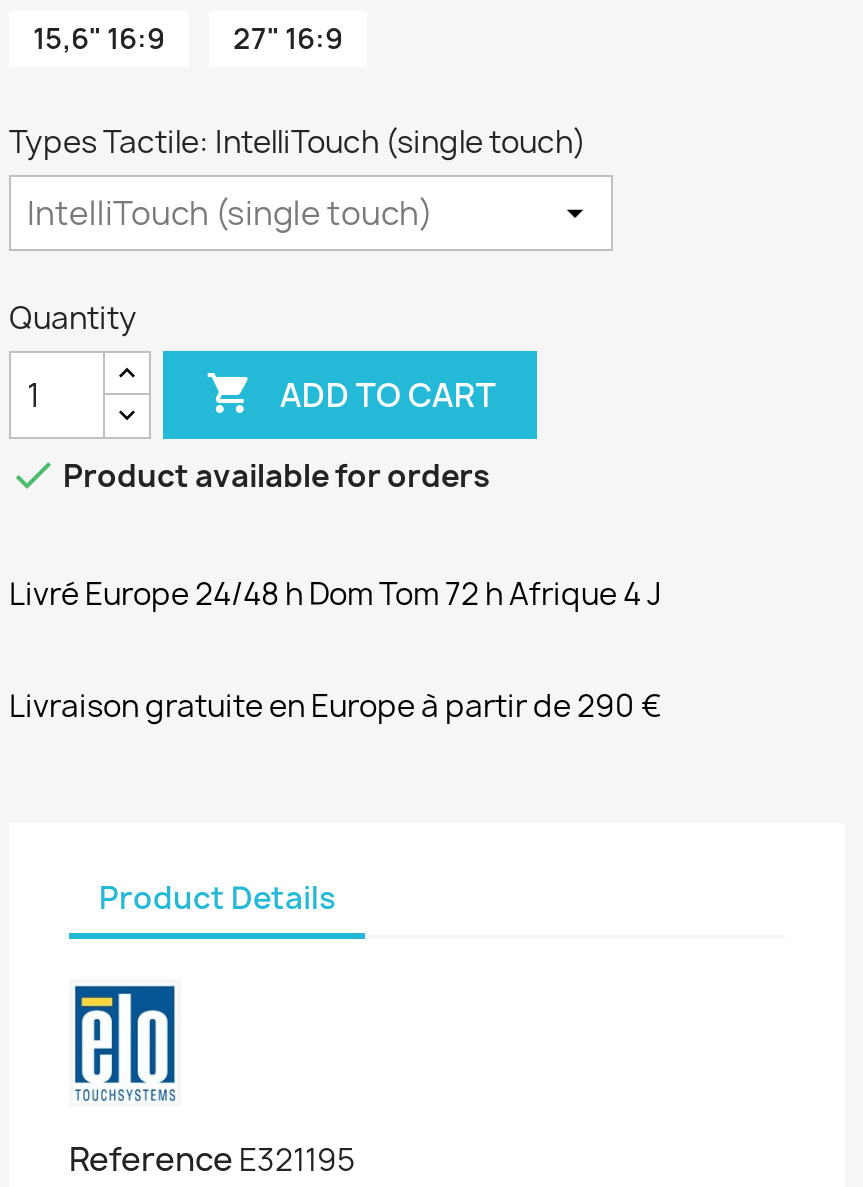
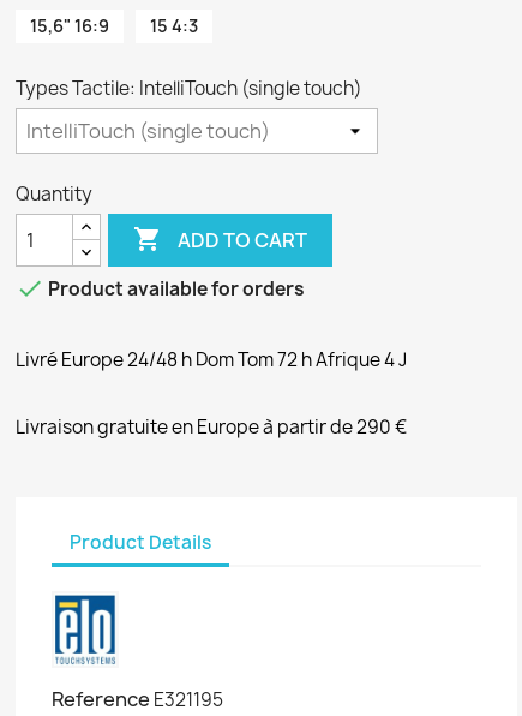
- 15,6" 16:9 27" 16:9
+ 15,6" 16:9 15 4:3
